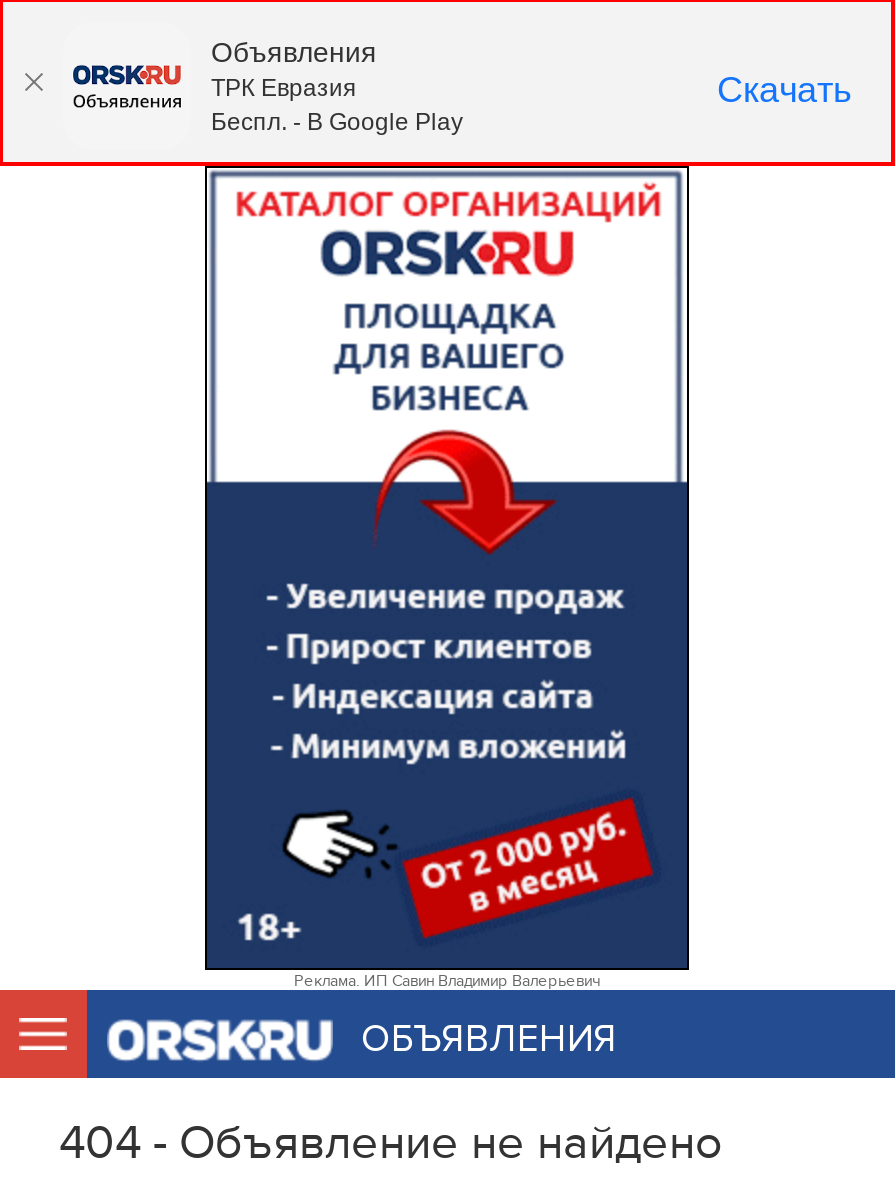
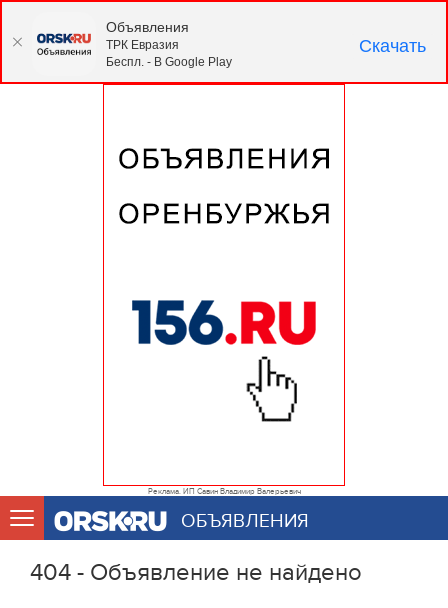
- [image]
+ [image]
